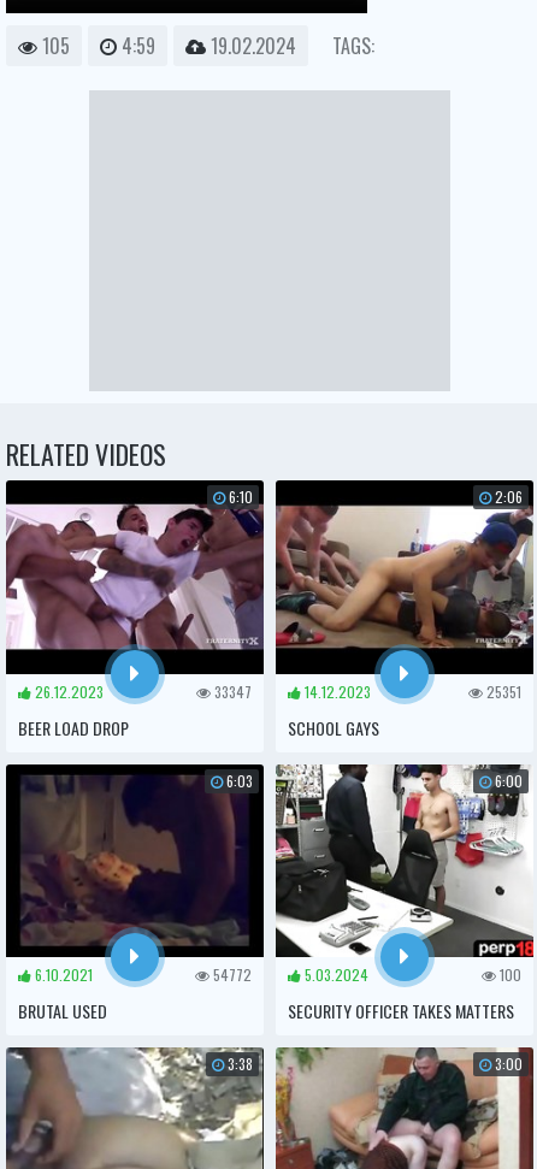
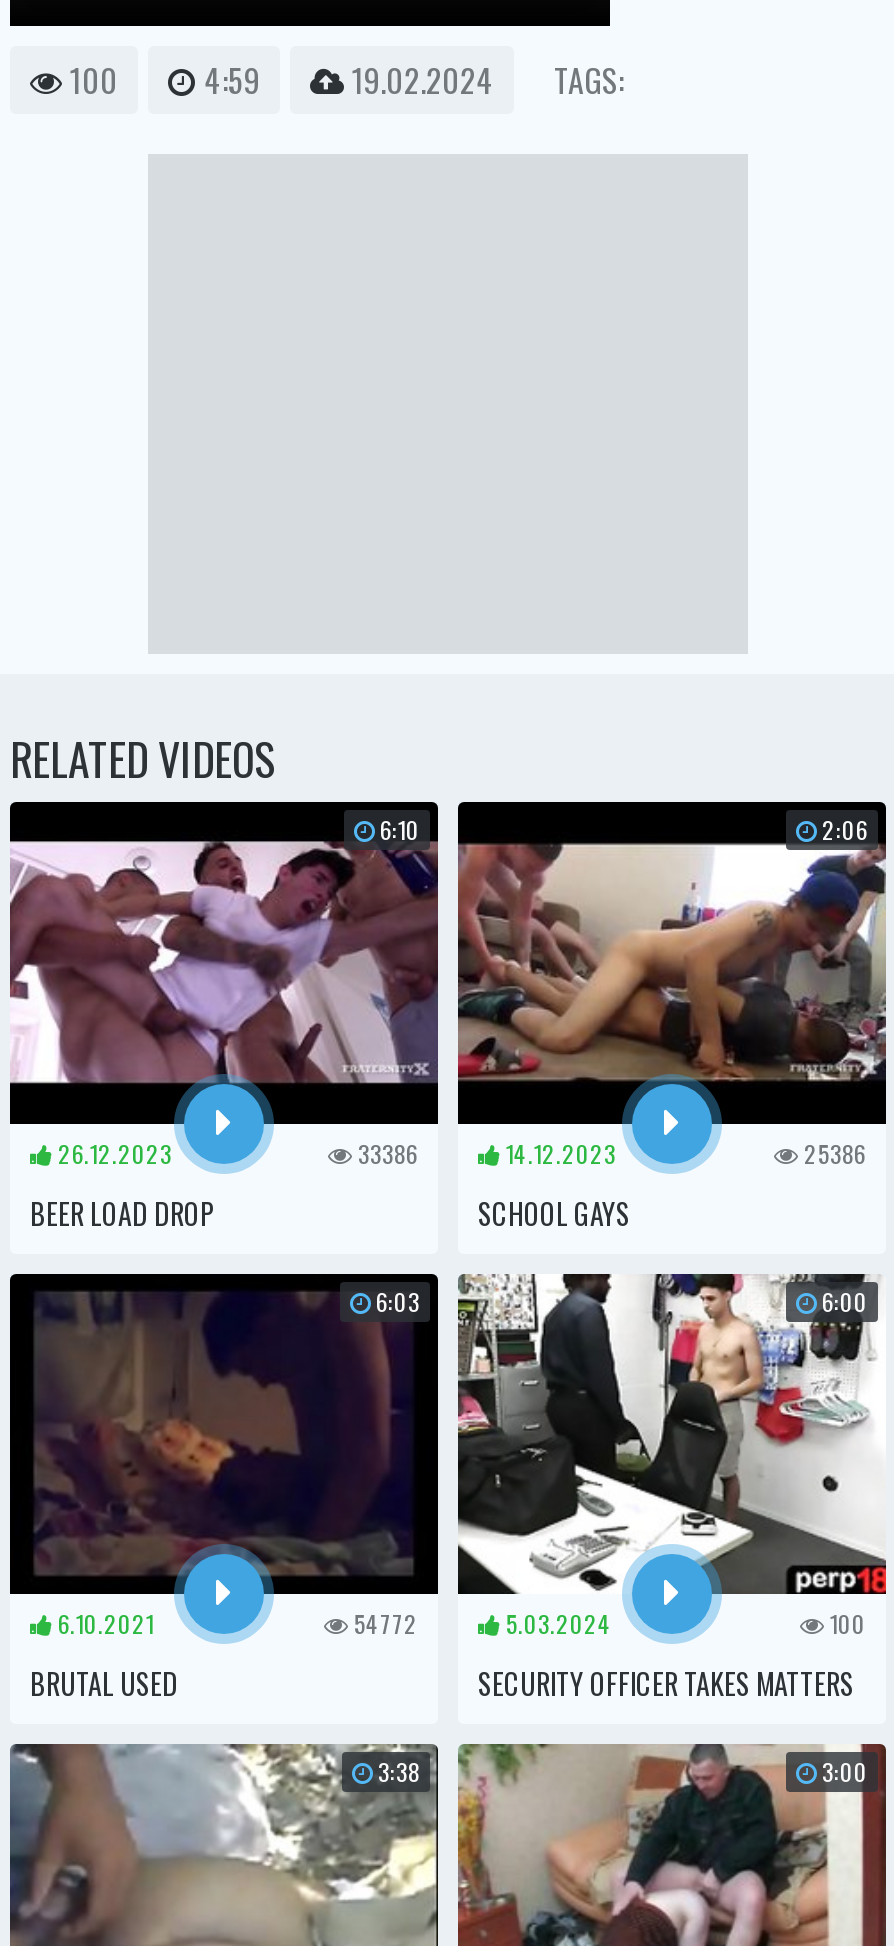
- 105 4:59 19.02.2024 TAGS:
+ 100 4:59 19.02.2024 TAGS:

- 33347
+ 33386

- 25351
+ 25386
